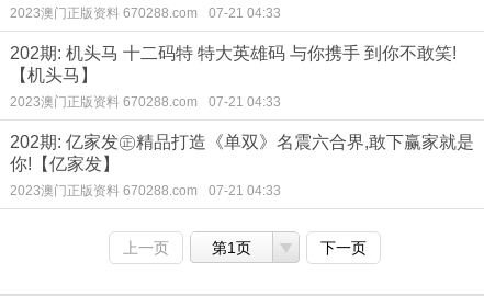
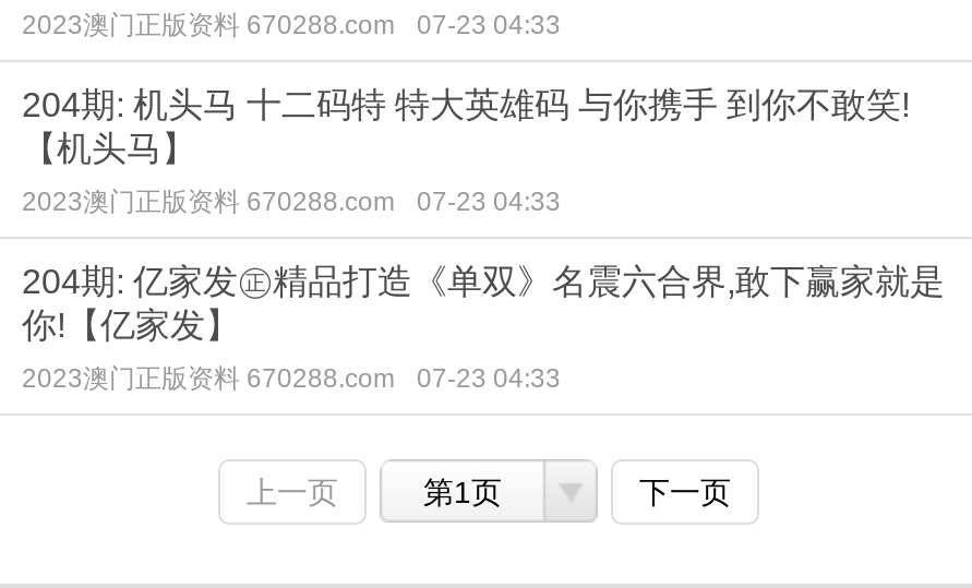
- 2023澳门正版资料 670288.com 07-21 04:33
+ 2023澳门正版资料 670288.com 07-23 04:33

- 202期: 机头马 十二码特 特大英雄码 与你携手 到你不敢笑!
+ 204期: 机头马 十二码特 特大英雄码 与你携手 到你不敢笑!

- 2023澳门正版资料 670288.com 07-21 04:33
+ 2023澳门正版资料 670288.com 07-23 04:33

- 202期: 亿家发㊣精品打造《单双》名震六合界,敢下赢家就是
+ 204期: 亿家发㊣精品打造《单双》名震六合界,敢下赢家就是

- 2023澳门正版资料 670288.com 07-21 04:33
+ 2023澳门正版资料 670288.com 07-23 04:33
